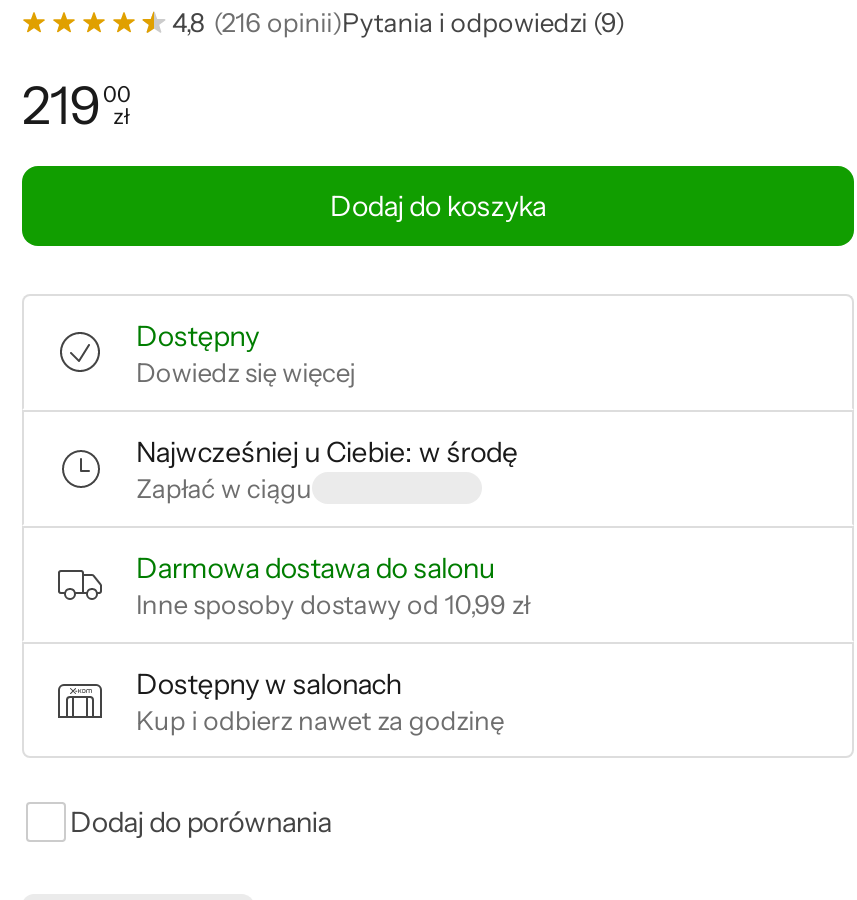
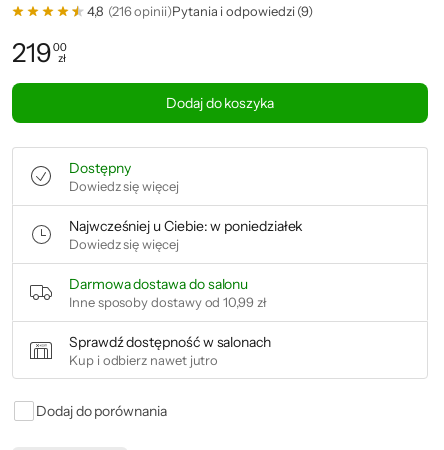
- Najwcześniej u Ciebie: w środę
- Zapłać w ciągu
+ Najwcześniej u Ciebie: w poniedziałek
+ Dowiedz się więcej

- Dostępny w salonach
- Kup i odbierz nawet za godzinę
+ Sprawdź dostępność w salonach
+ Kup i odbierz nawet jutro
